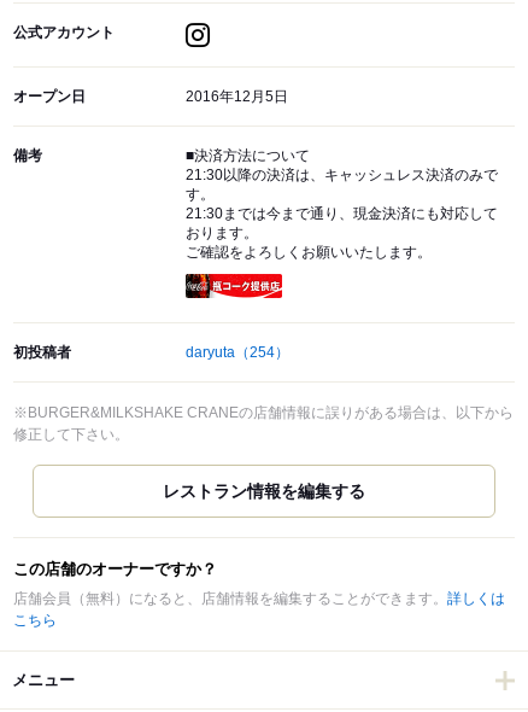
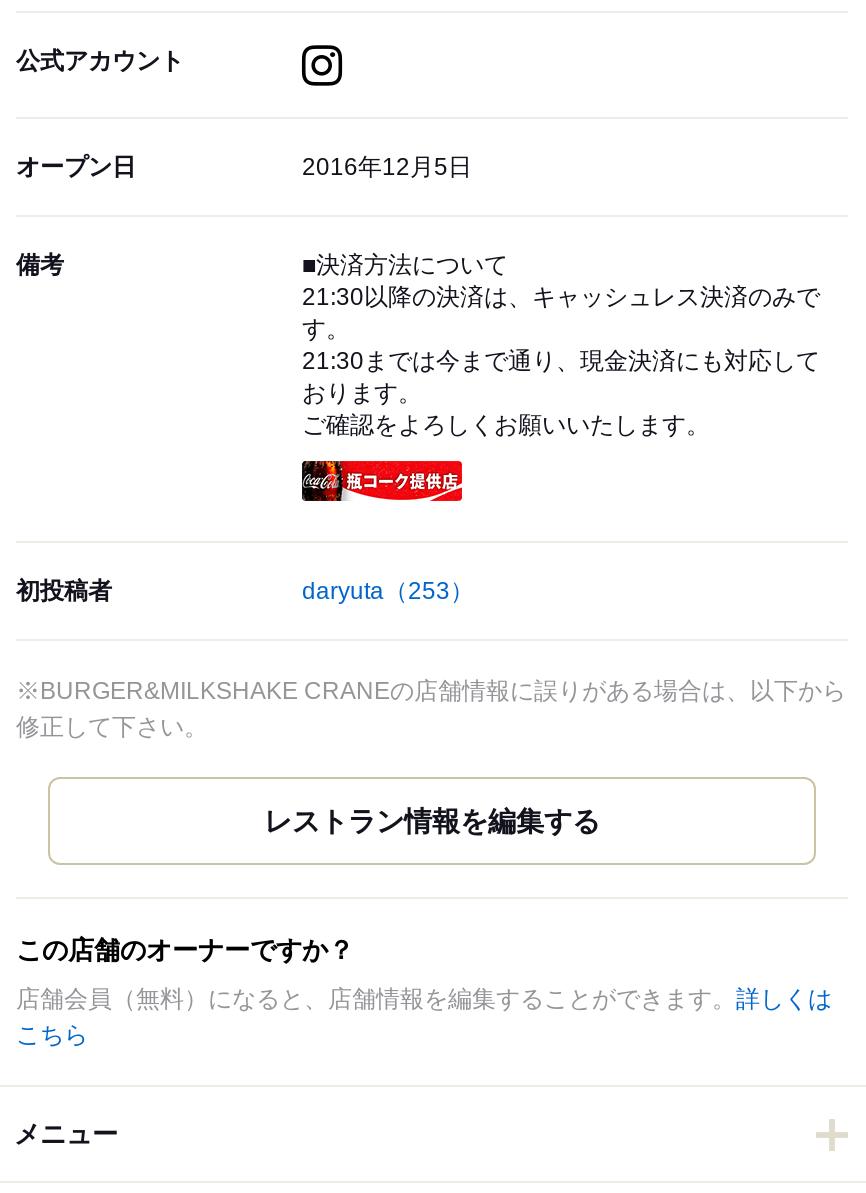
- daryuta（254）
+ daryuta（253）
